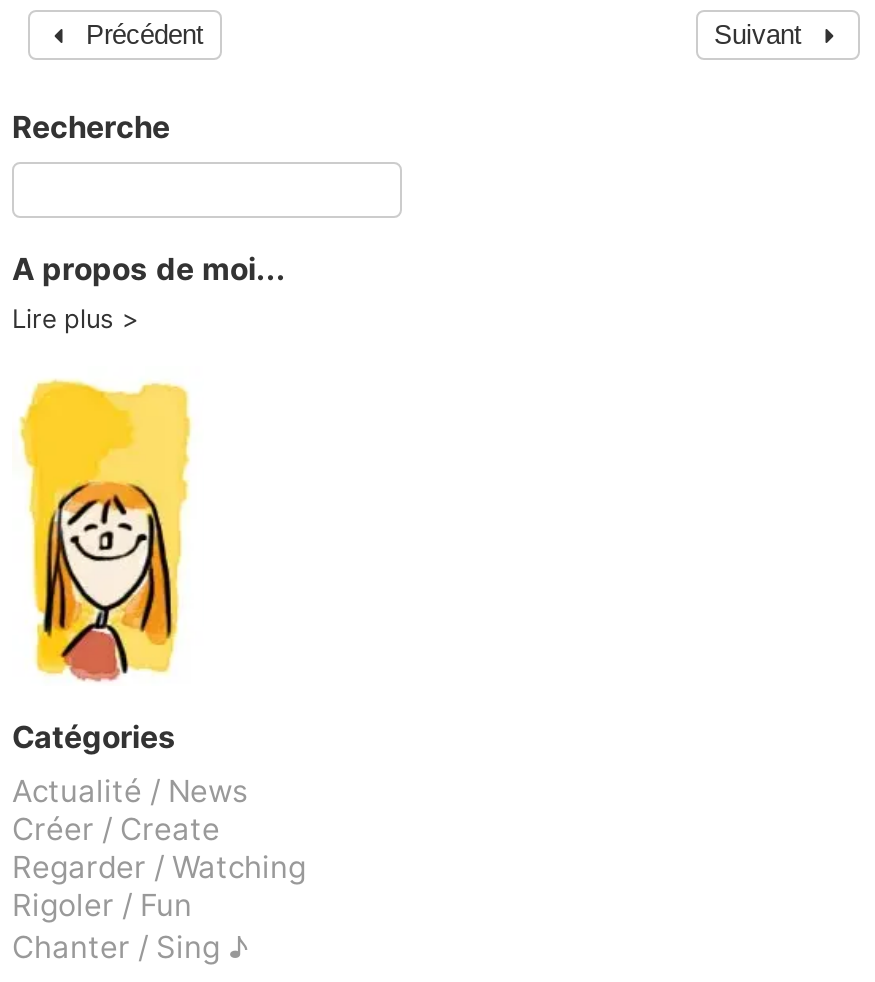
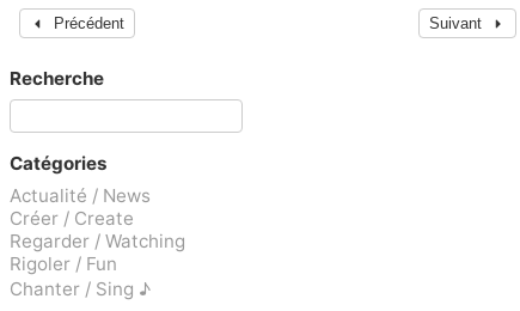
- A propos de moi...
- Lire plus

- [image]
